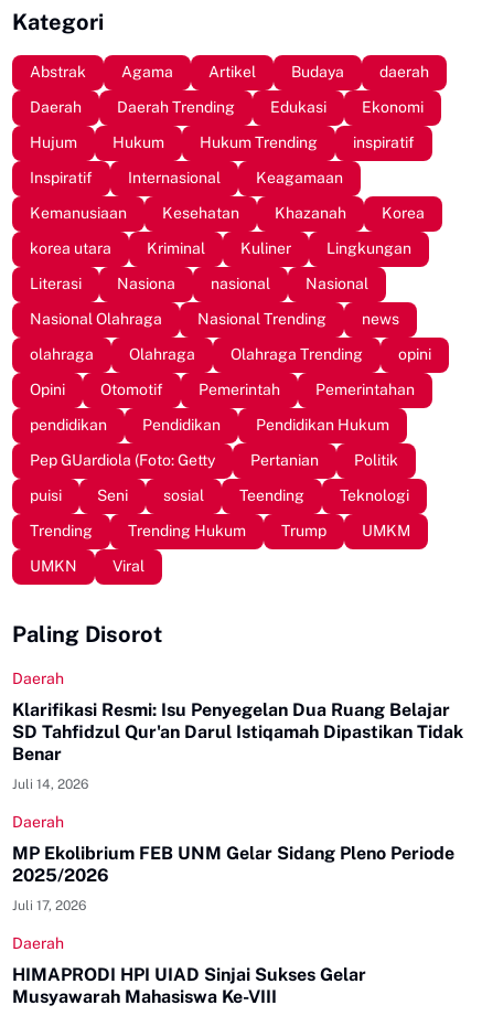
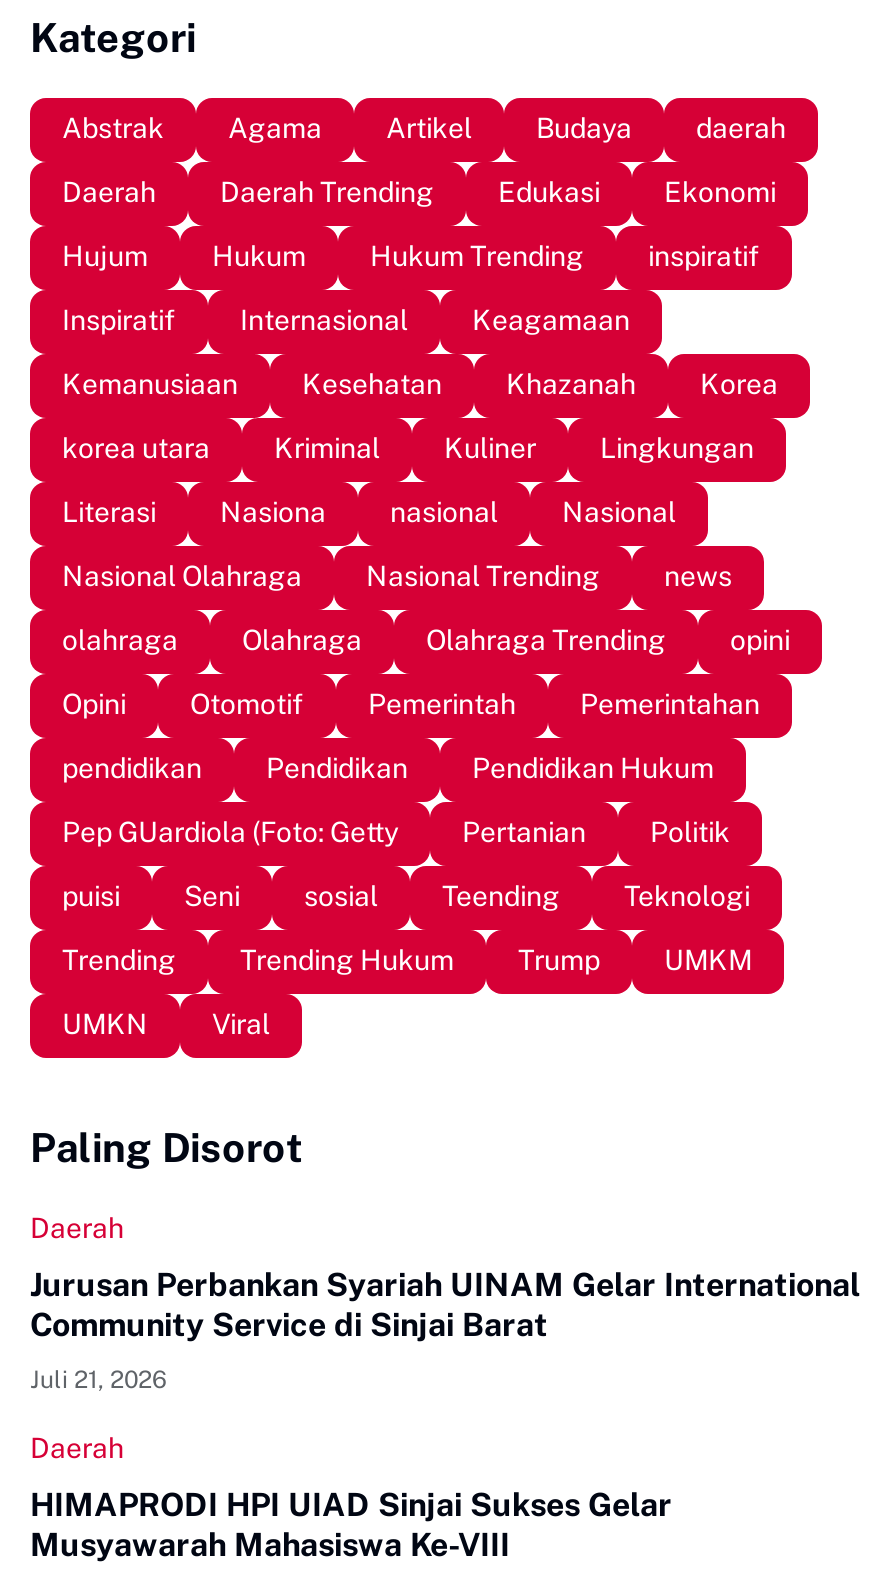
- Klarifikasi Resmi: Isu Penyegelan Dua Ruang Belajar
- SD Tahfidzul Qur'an Darul Istiqamah Dipastikan Tidak
- Benar
- Juli 14, 2026
- Daerah
- MP Ekolibrium FEB UNM Gelar Sidang Pleno Periode
- 2025/2026
- Juli 17, 2026
+ Jurusan Perbankan Syariah UINAM Gelar International
+ Community Service di Sinjai Barat
+ Juli 21, 2026
